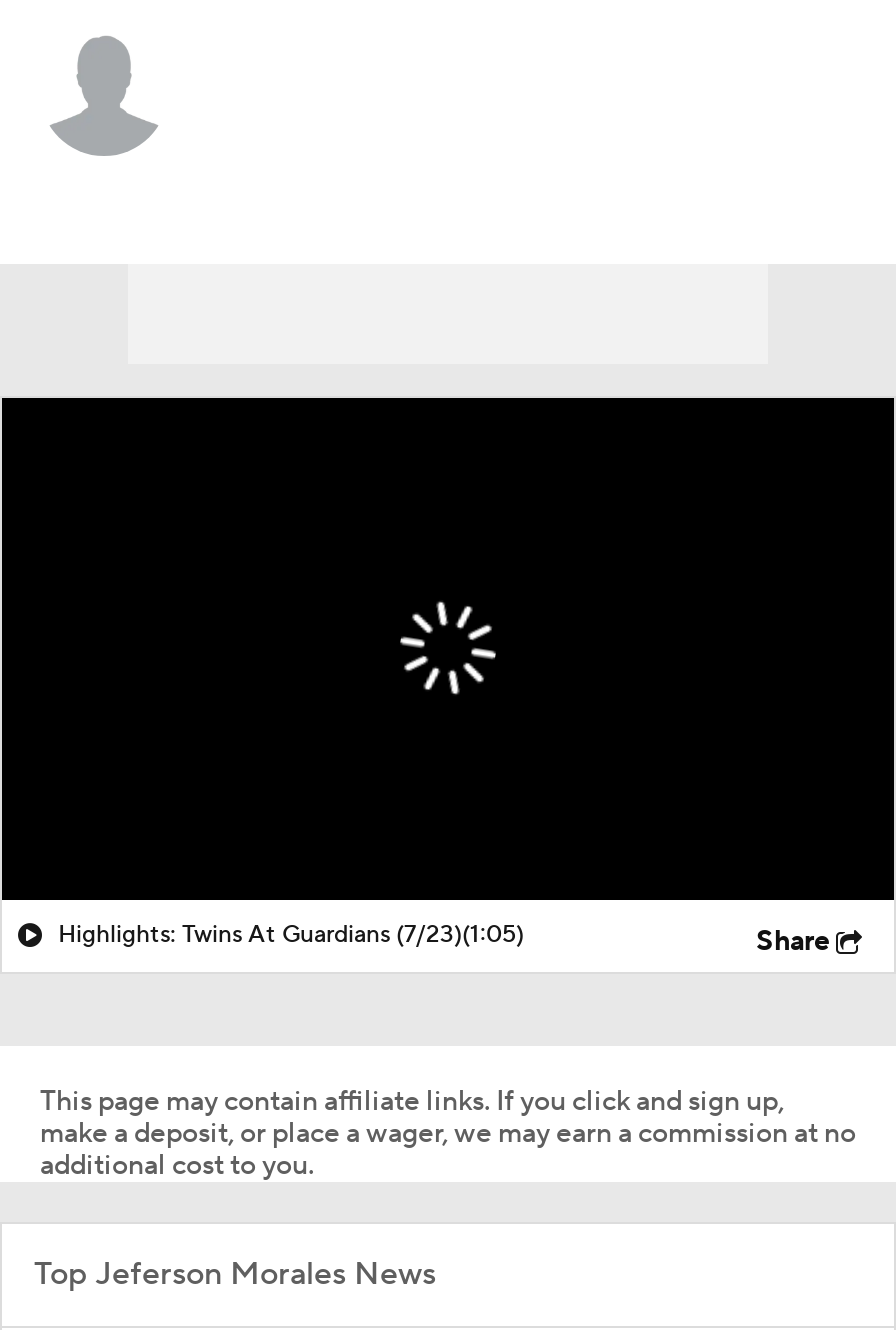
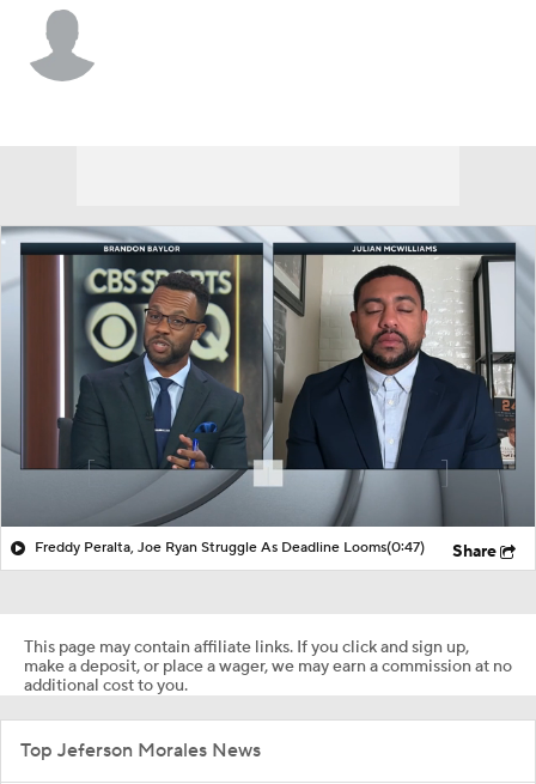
+ [image]

- Highlights: Twins At Guardians (7/23)(1:05)
+ Freddy Peralta, Joe Ryan Struggle As Deadline Looms(0:47)
